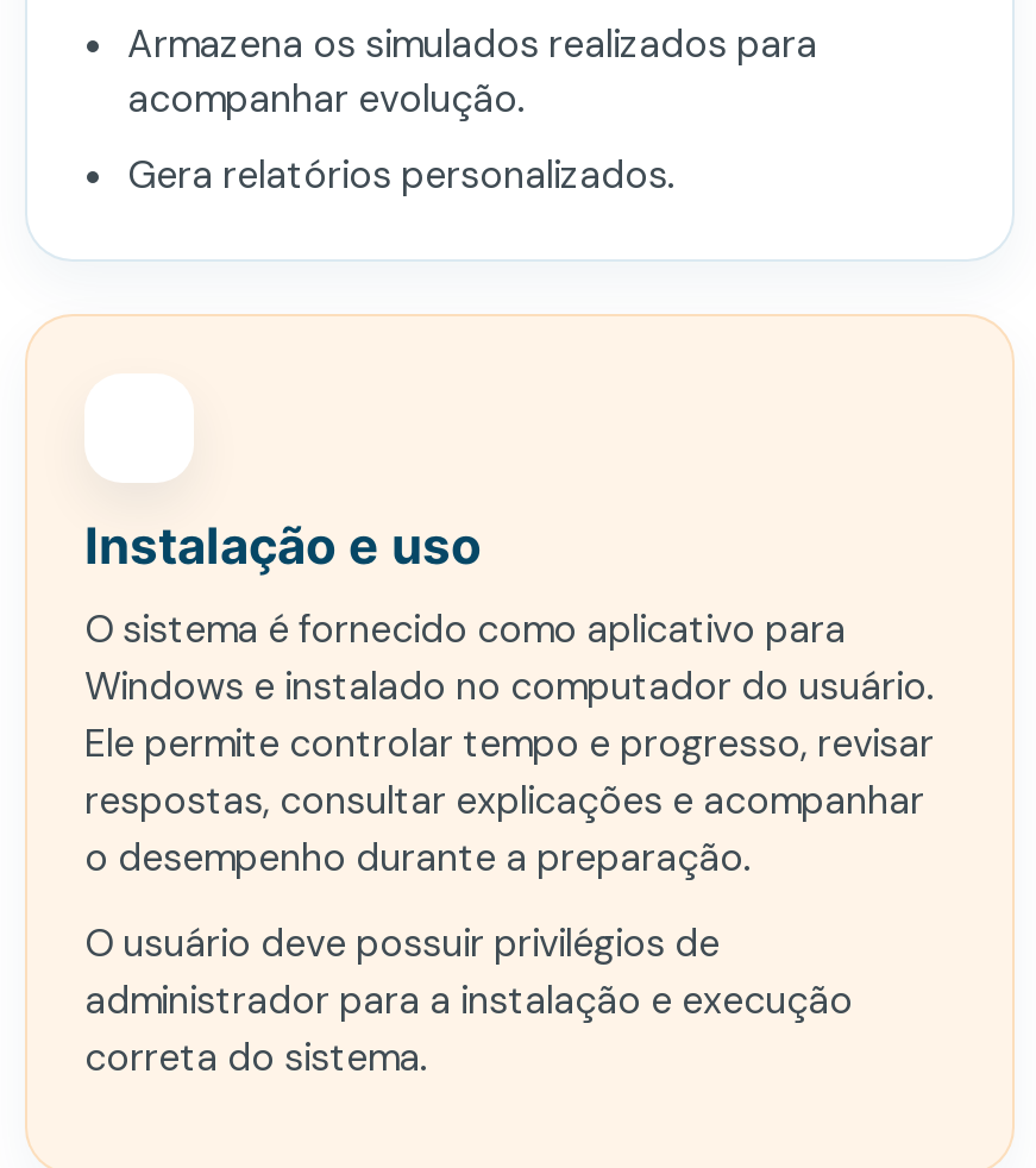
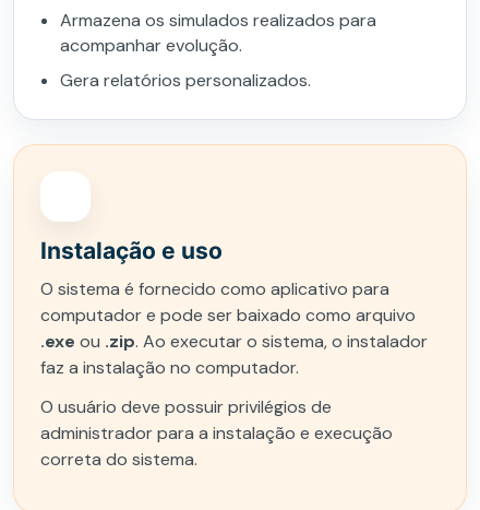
- Windows e instalado no computador do usuário.
- Ele permite controlar tempo e progresso, revisar
- respostas, consultar explicações e acompanhar
- o desempenho durante a preparação.
+ computador e pode ser baixado como arquivo
+ .exe ou.zip. Ao executar o sistema, o instalador
+ faz a instalação no computador.
